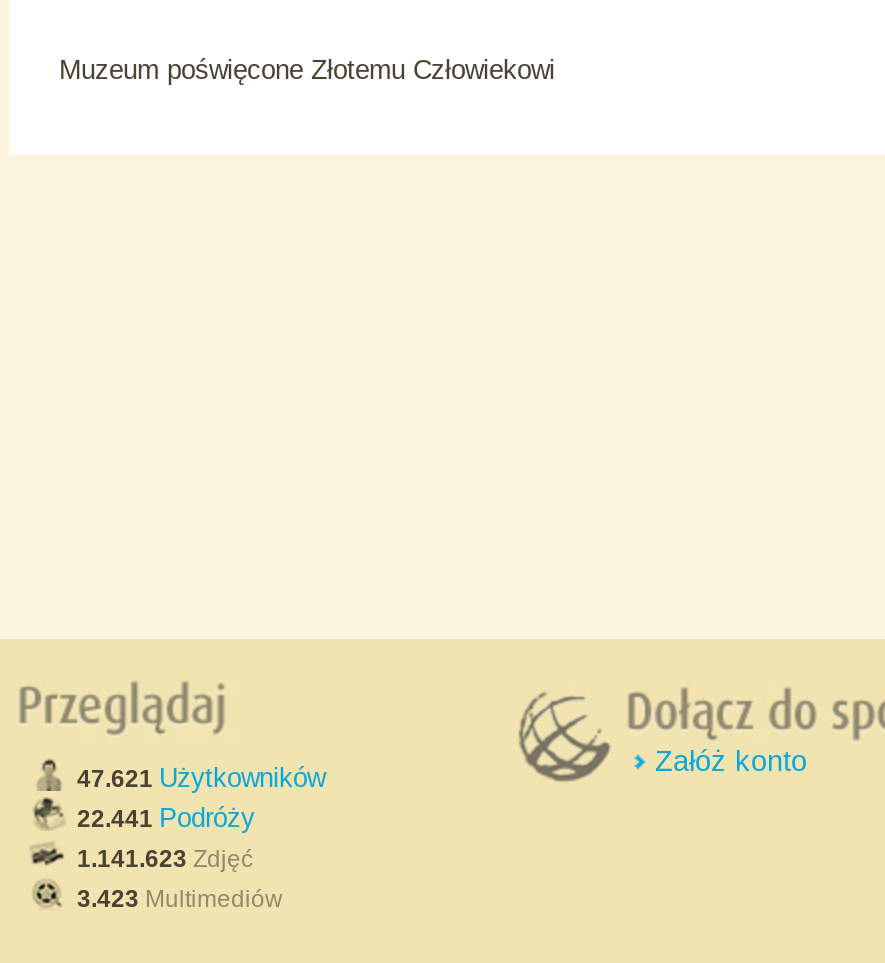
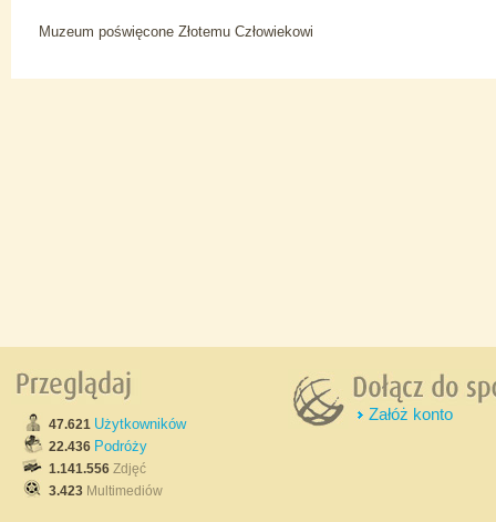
- 22.441 Podróży
+ 22.436 Podróży

- 1.141.623 Zdjęć
+ 1.141.556 Zdjęć
